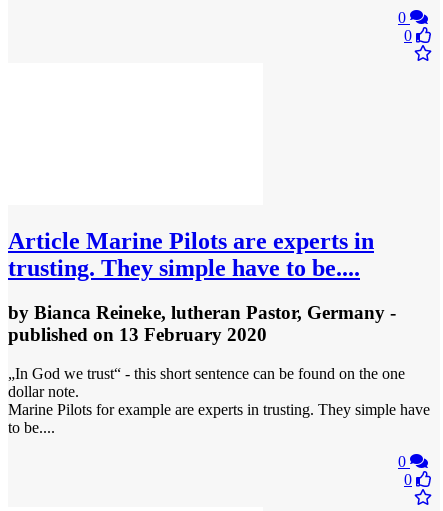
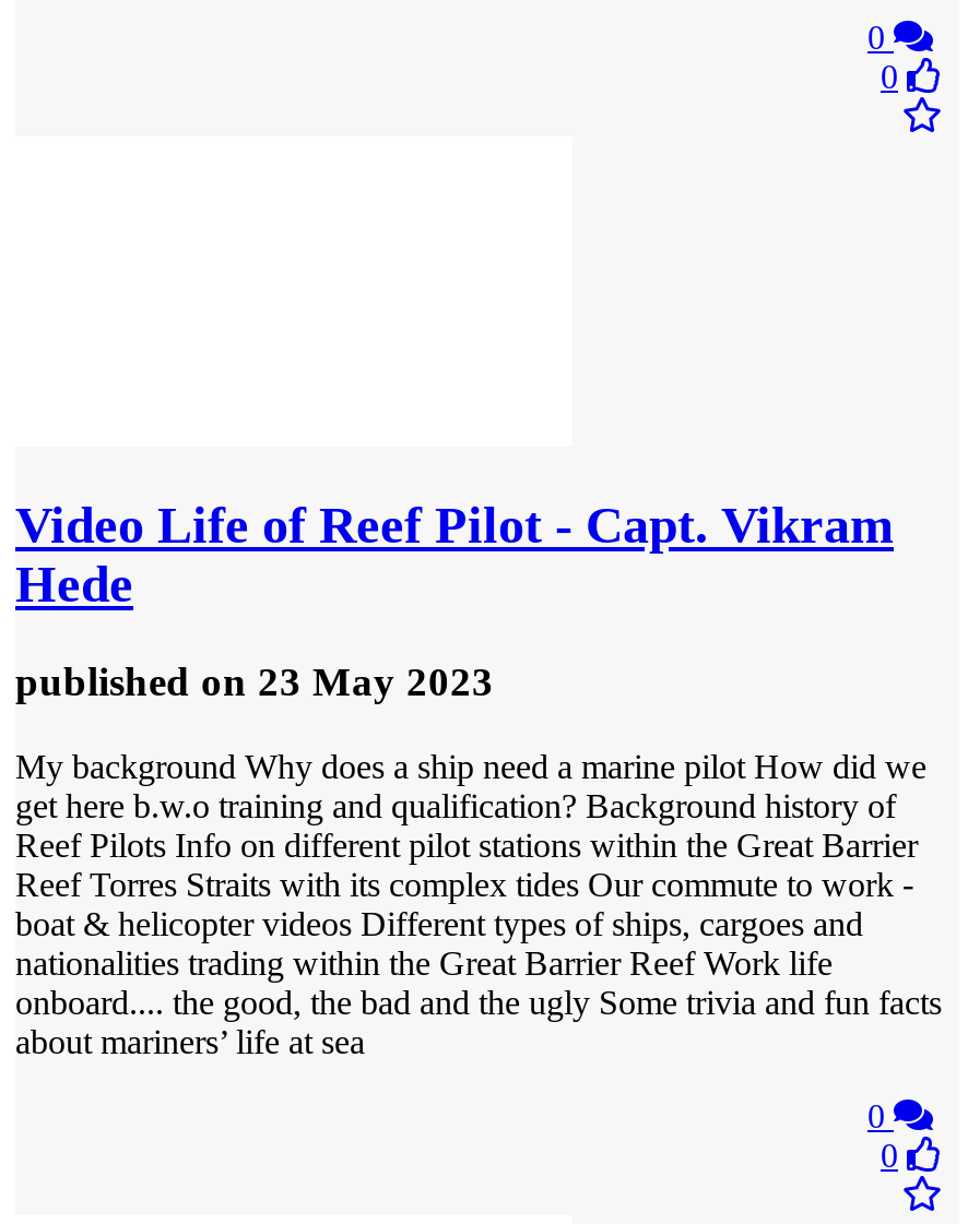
- Article Marine Pilots are experts in
- trusting. They simple have to be....
+ Video Life of Reef Pilot - Capt. Vikram
+ Hede

- by Bianca Reineke, lutheran Pastor, Germany -
- published on 13 February 2020
+ published on 23 May 2023

- „In God we trust“ - this short sentence can be found on the one
- dollar note.
- Marine Pilots for example are experts in trusting. They simple have
- to be....
+ My background Why does a ship need a marine pilot How did we
+ get here b.w.o training and qualification? Background history of
+ Reef Pilots Info on different pilot stations within the Great Barrier
+ Reef Torres Straits with its complex tides Our commute to work -
+ boat & helicopter videos Different types of ships, cargoes and
+ nationalities trading within the Great Barrier Reef Work life
+ onboard.... the good, the bad and the ugly Some trivia and fun facts
+ about mariners’ life at sea
